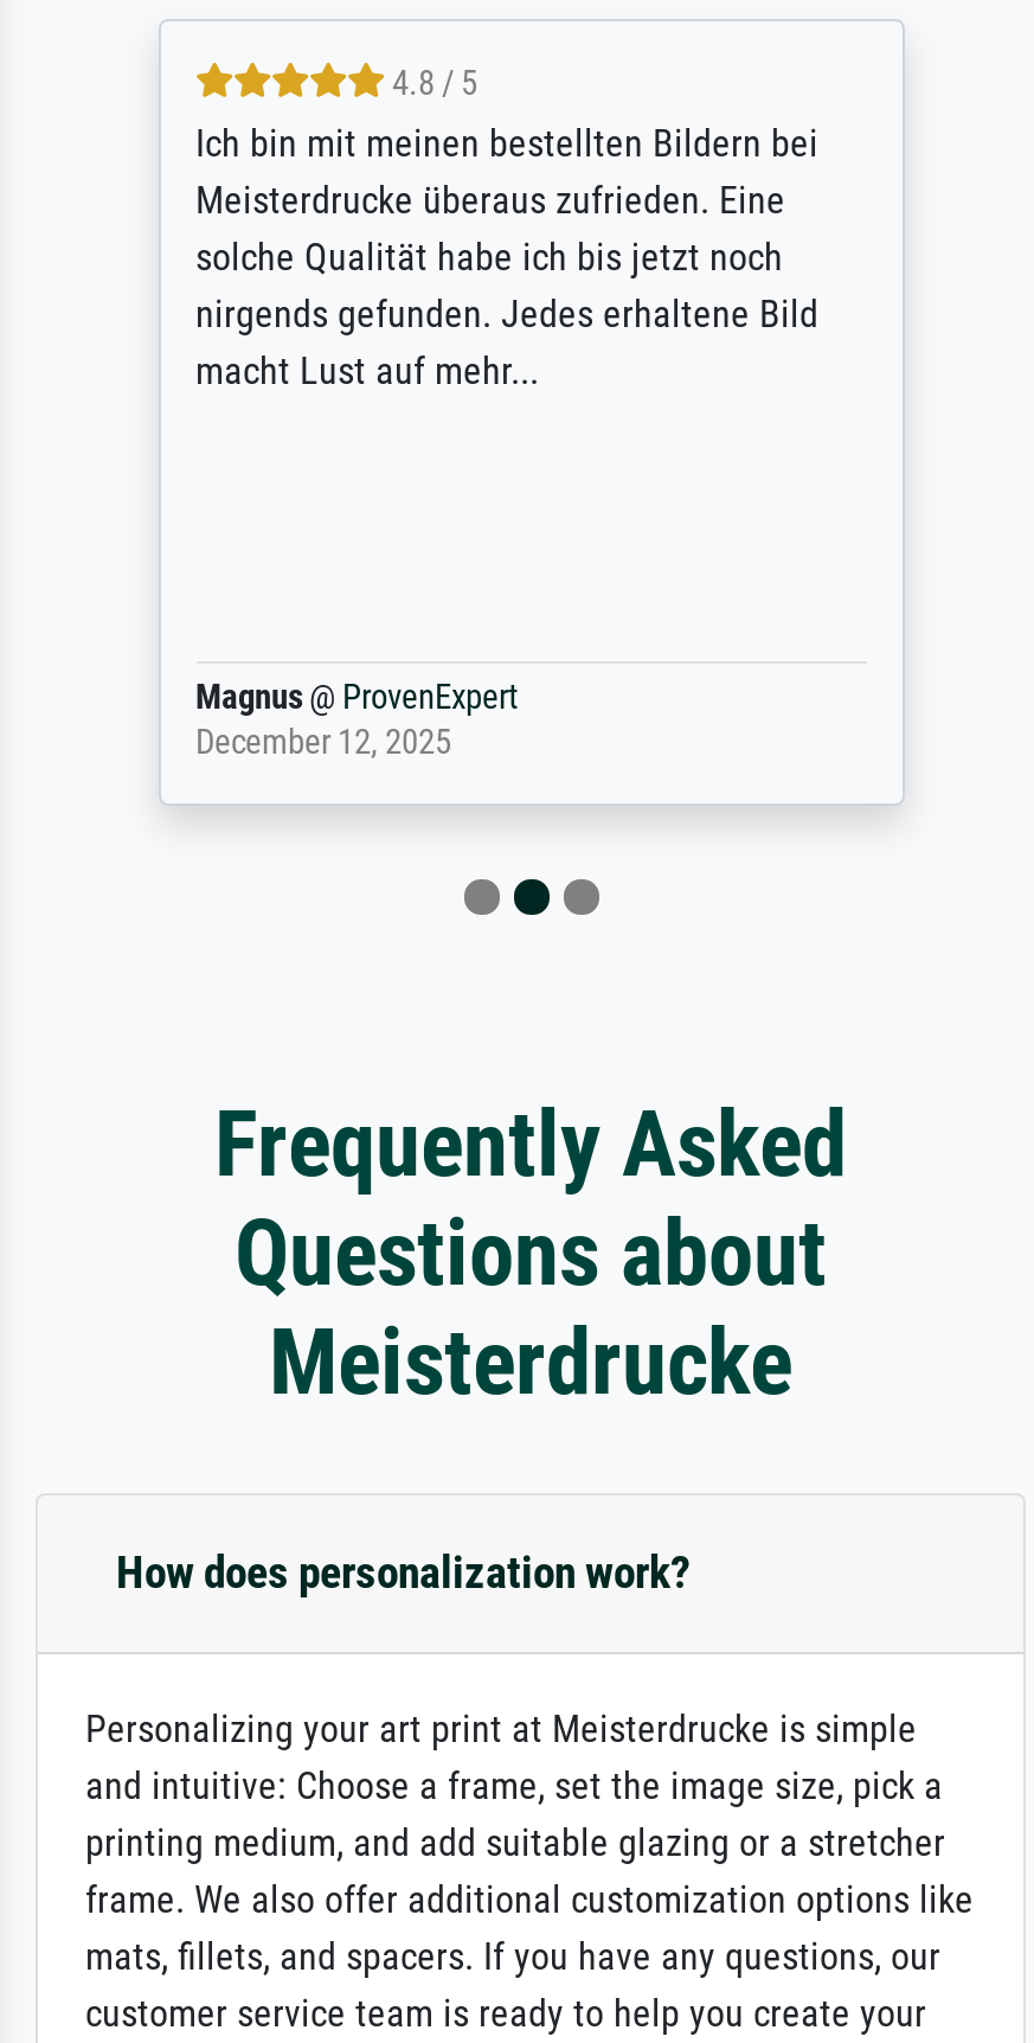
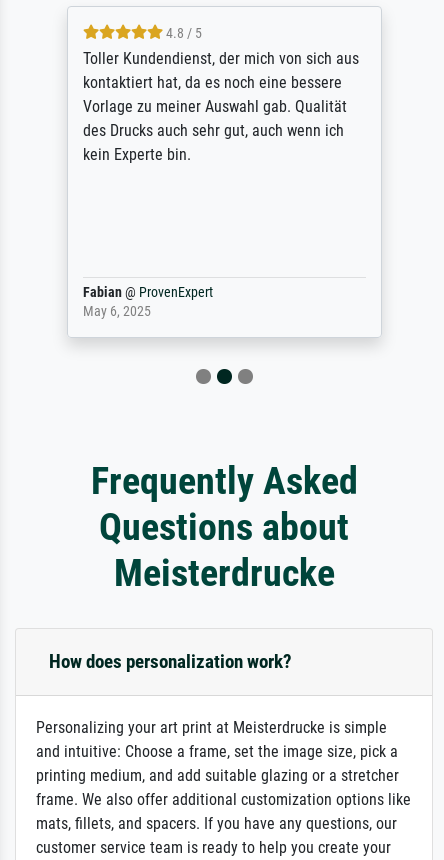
- Ich bin mit meinen bestellten Bildern bei
- Meisterdrucke überaus zufrieden. Eine
- solche Qualität habe ich bis jetzt noch
- nirgends gefunden. Jedes erhaltene Bild
- macht Lust auf mehr...
+ Toller Kundendienst, der mich von sich aus
+ kontaktiert hat, da es noch eine bessere
+ Vorlage zu meiner Auswahl gab. Qualität
+ des Drucks auch sehr gut, auch wenn ich
+ kein Experte bin.

- Magnus @ ProvenExpert
- December 12, 2025
+ Fabian @ ProvenExpert
+ May 6, 2025
